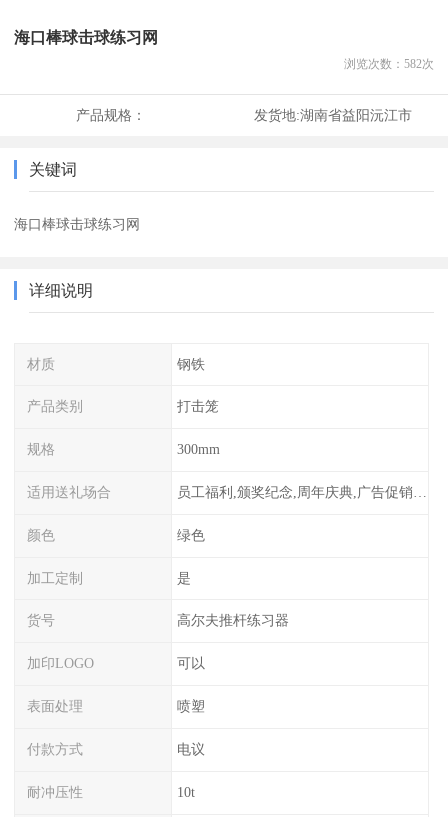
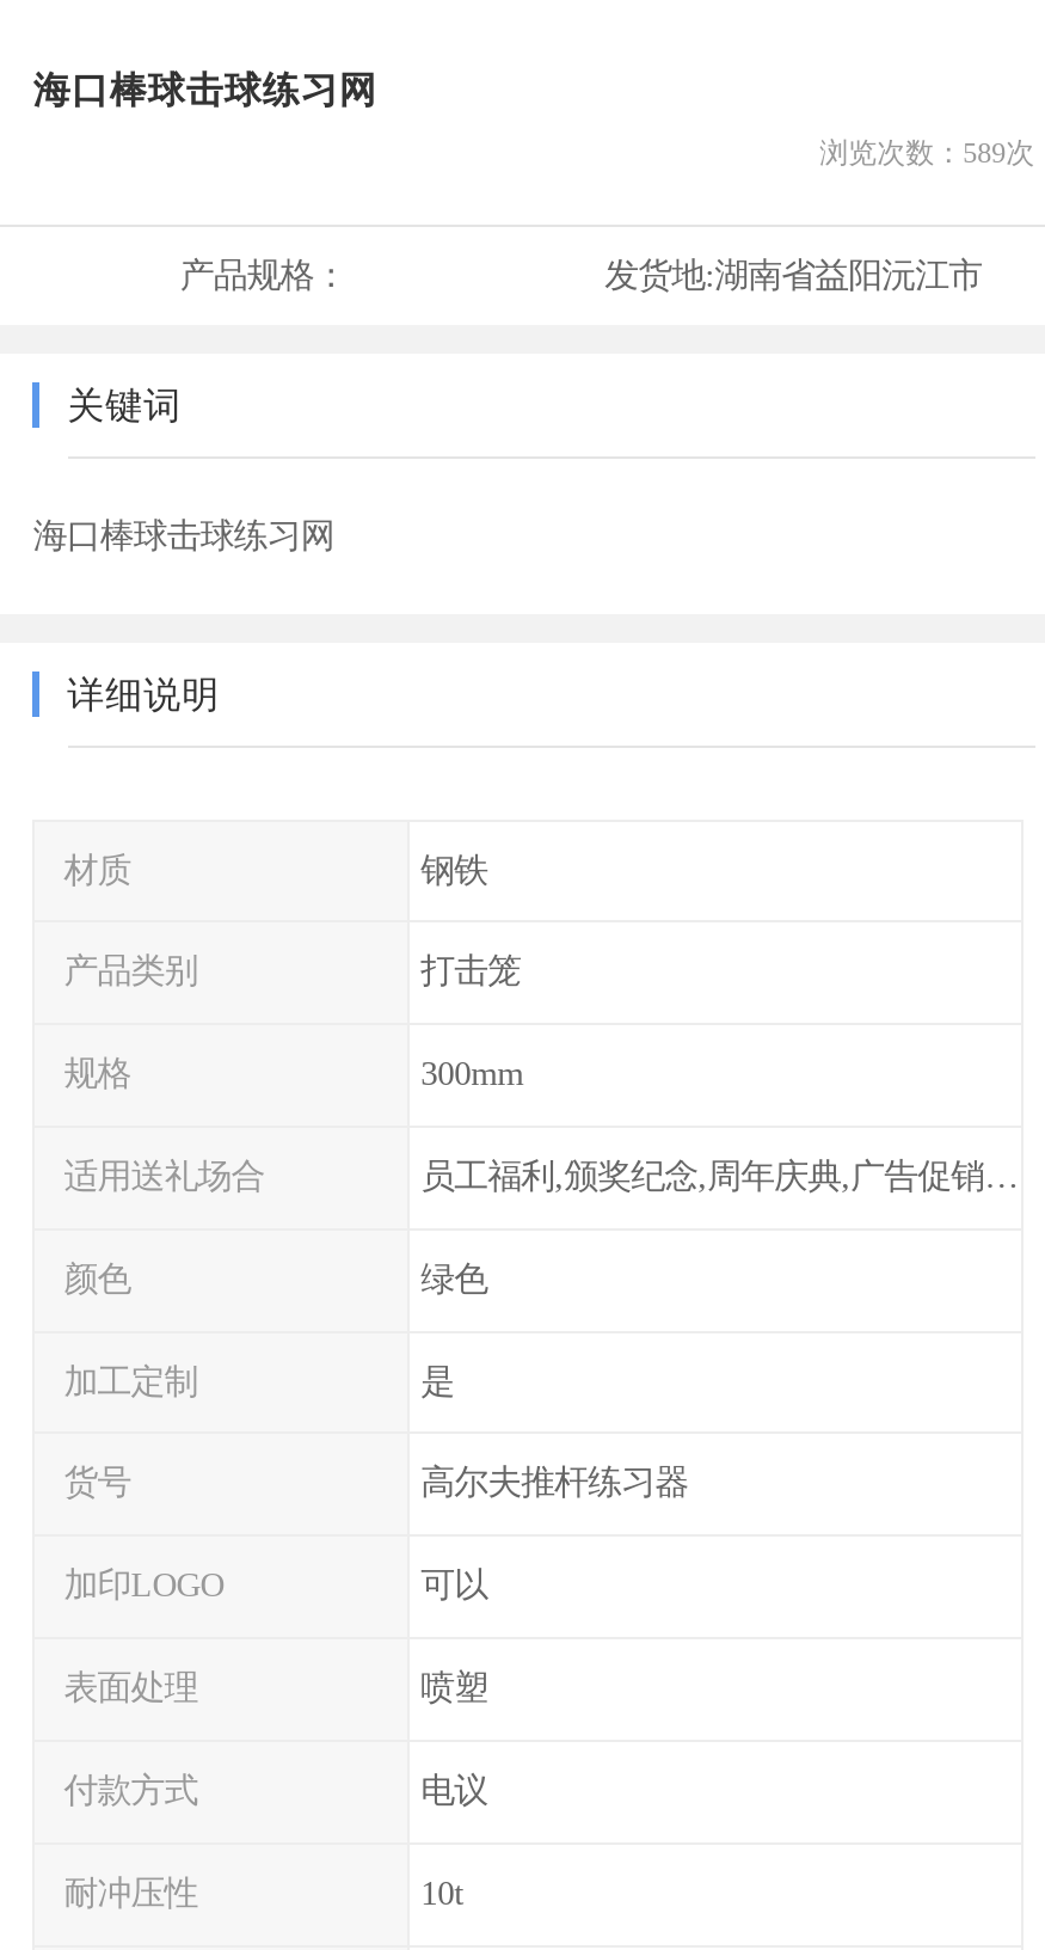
- 浏览次数：582次
+ 浏览次数：589次
